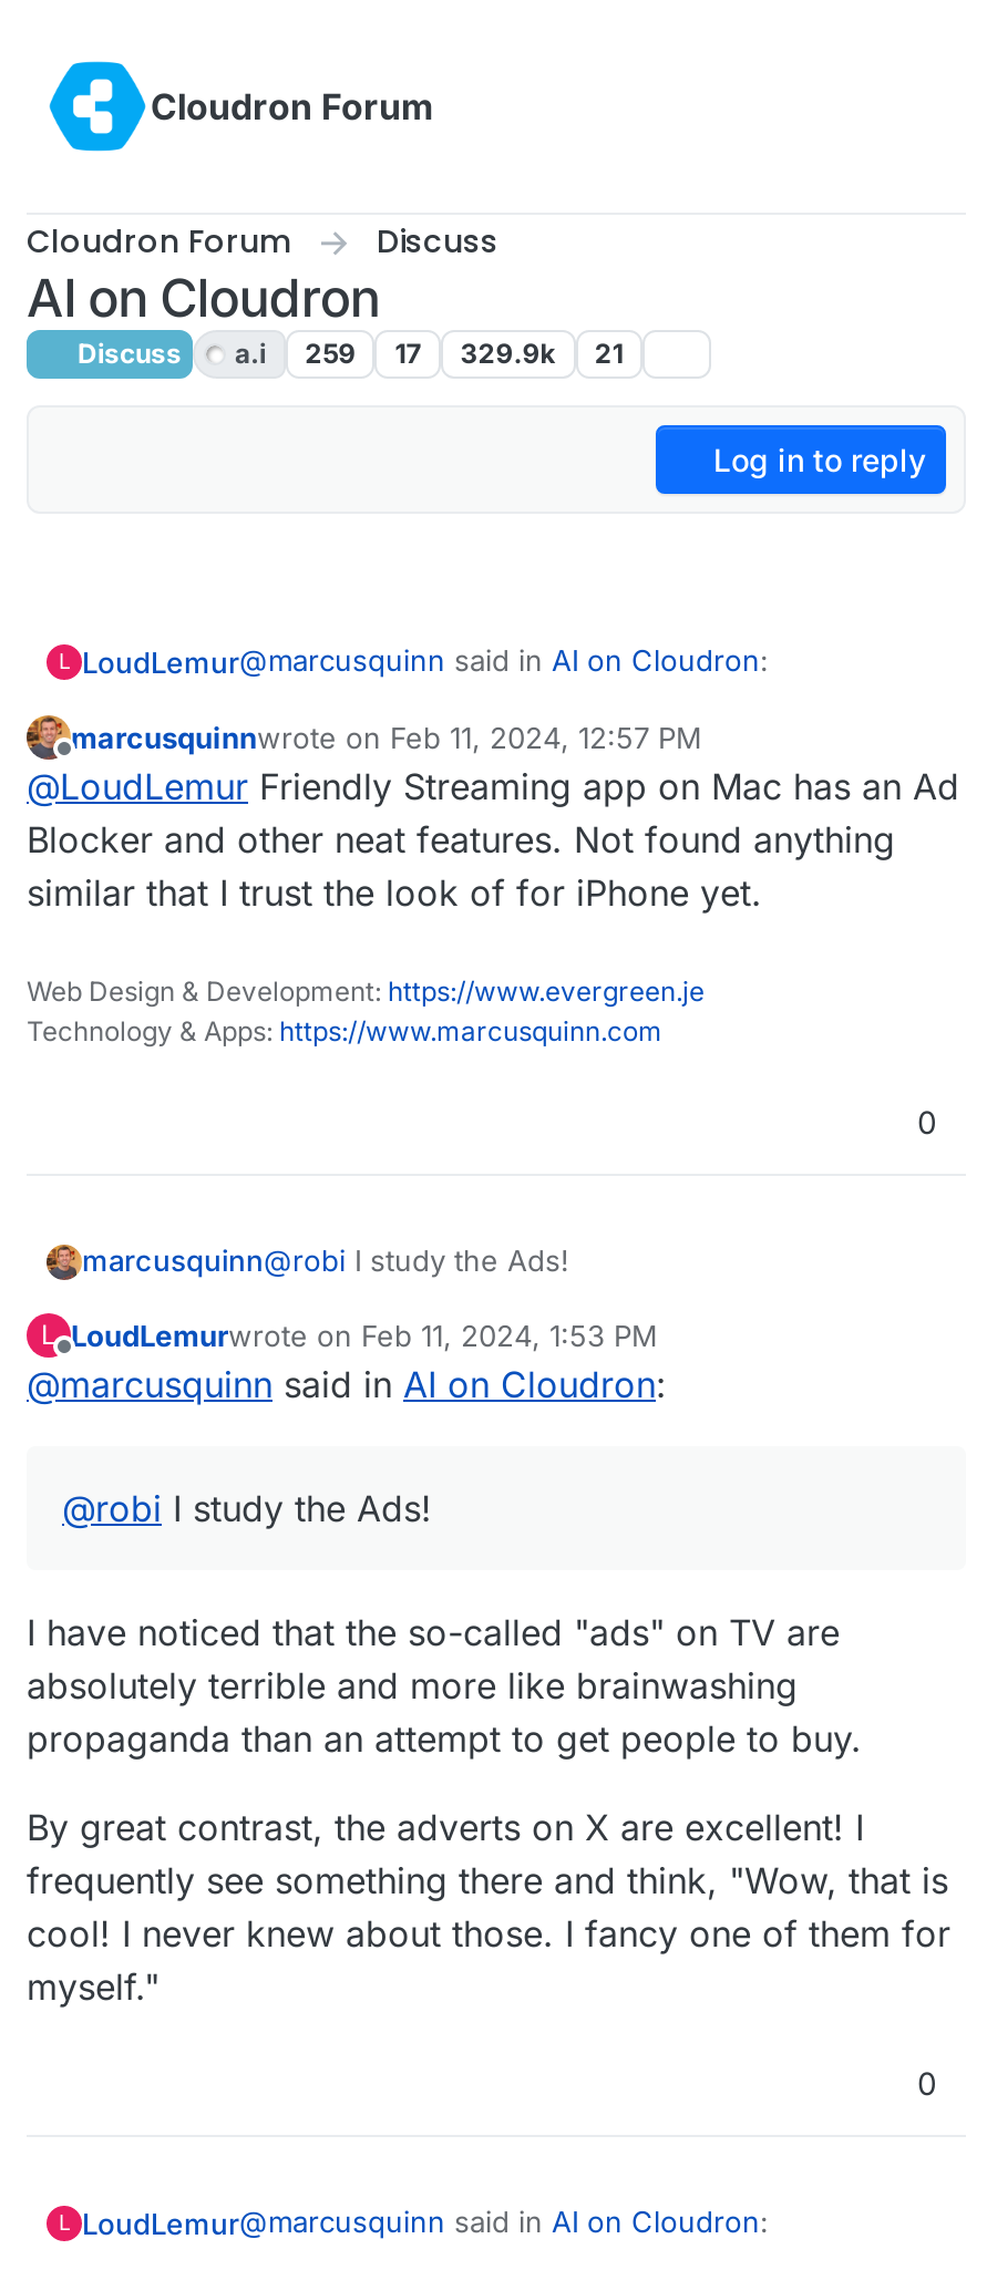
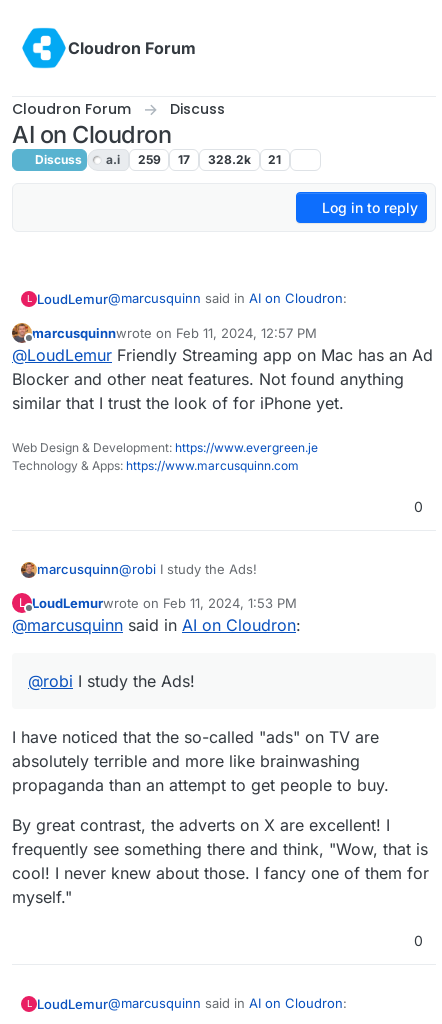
- Discuss a.i 259 17 329.9k 21
+ Discuss a.i 259 17 328.2k 21
